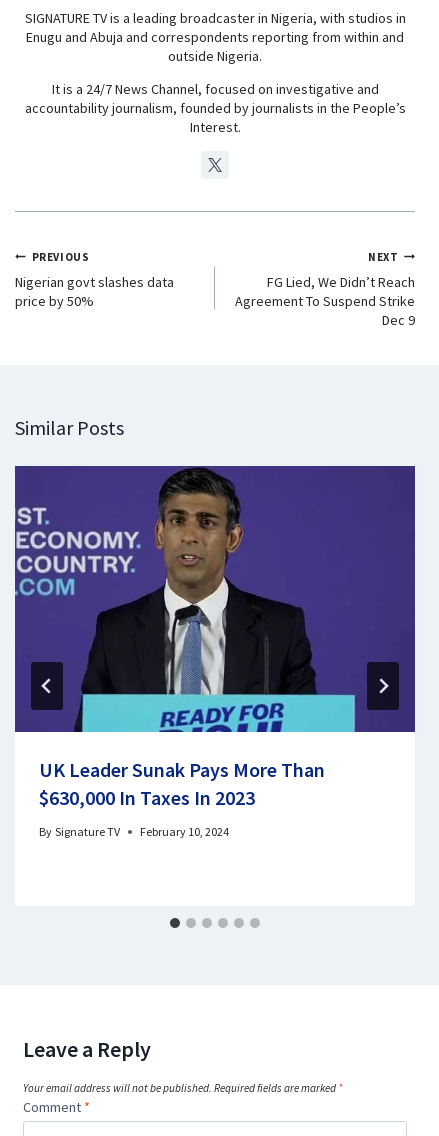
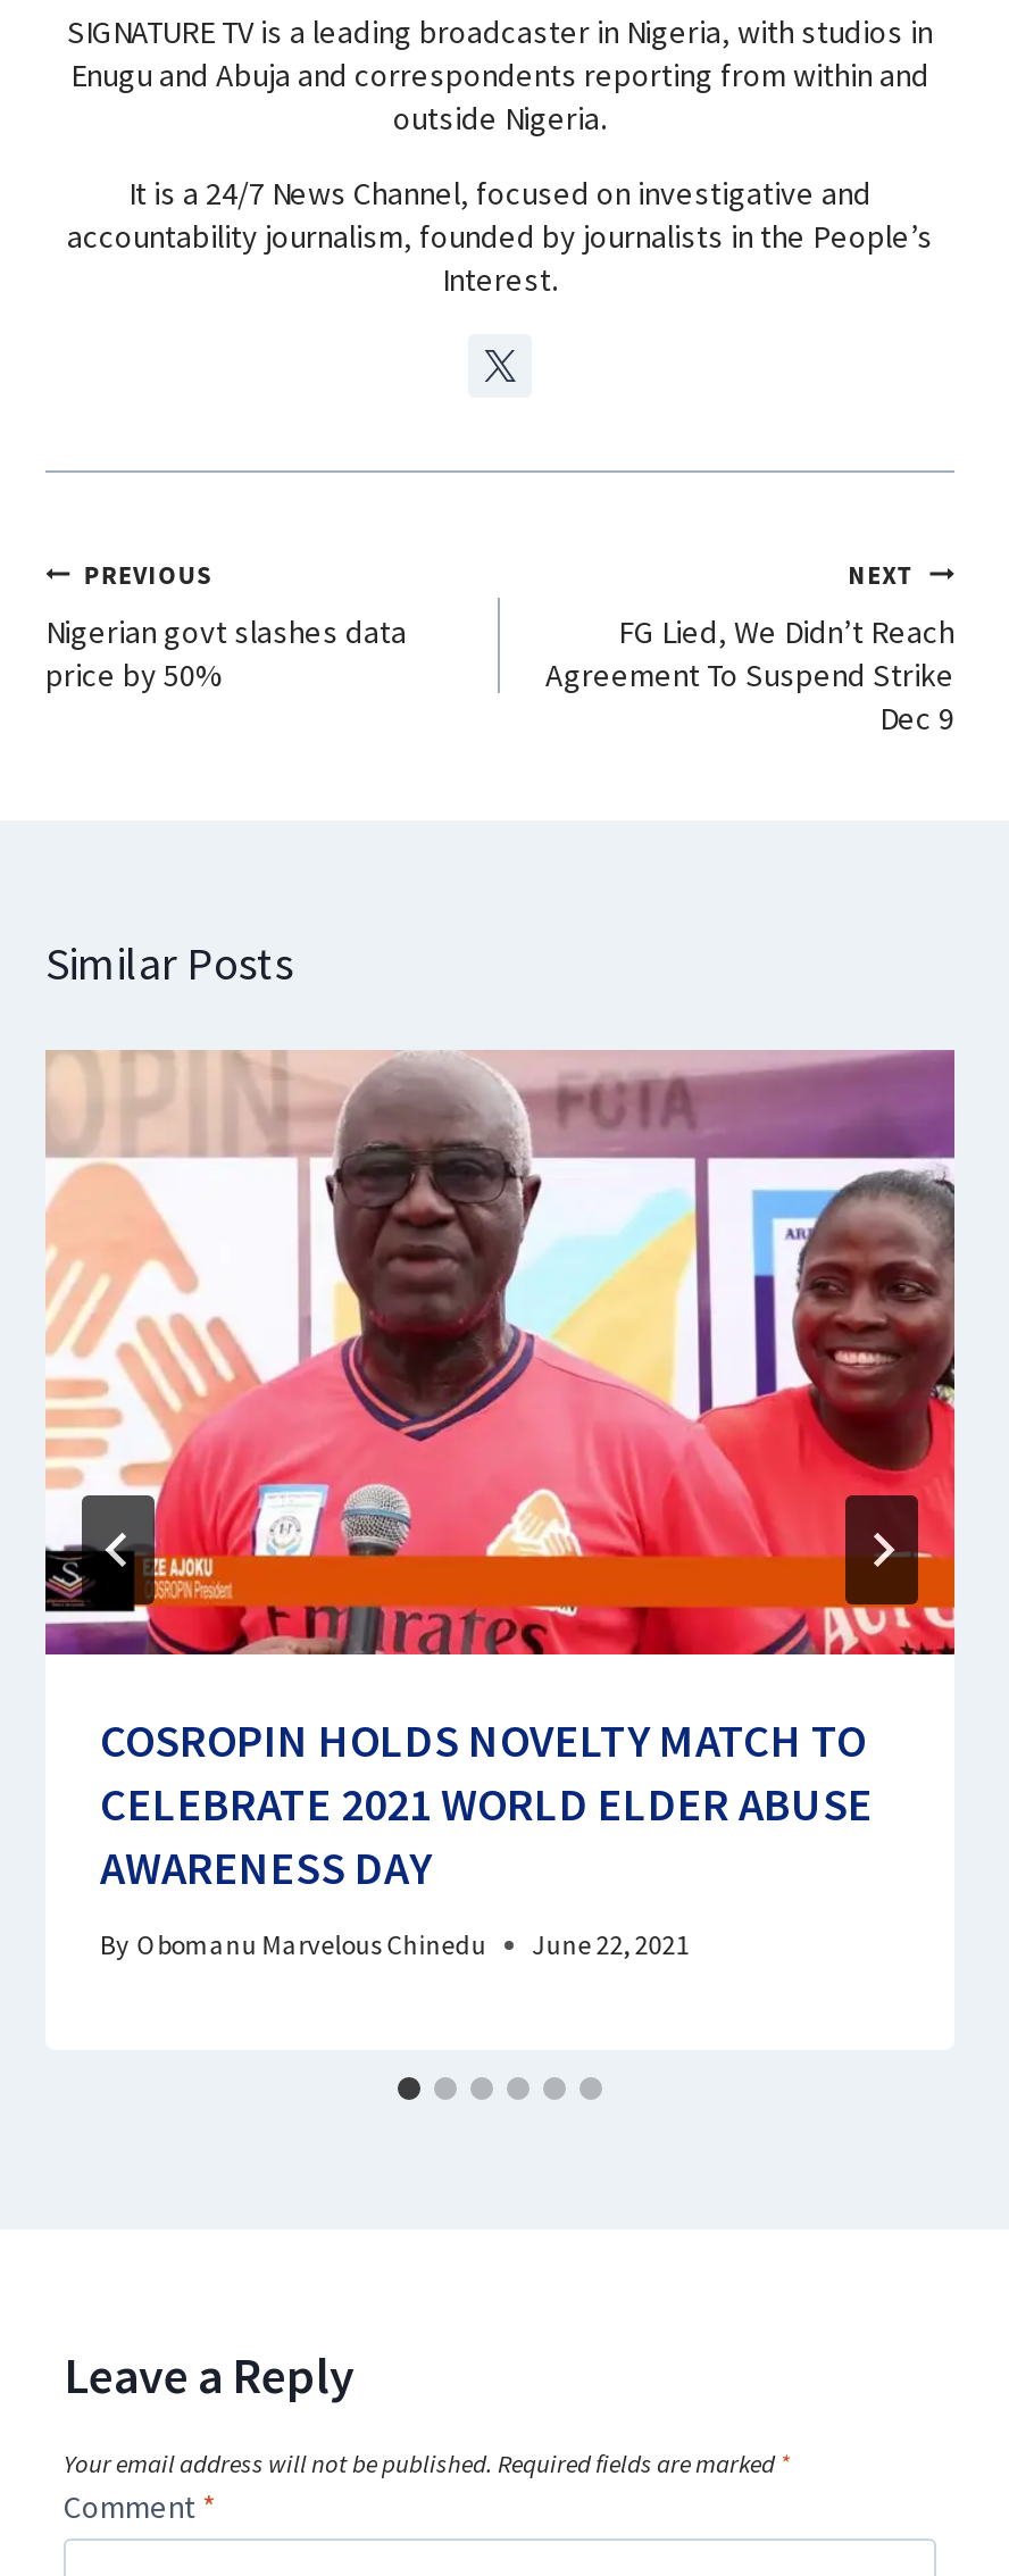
- [image]
- UK Leader Sunak Pays More Than
- $630,000 In Taxes In 2023
+ [image]
+ COSROPIN HOLDS NOVELTY MATCH TO
+ CELEBRATE 2021 WORLD ELDER ABUSE
+ AWARENESS DAY

- By Signature TV
- February 10, 2024
+ By Obomanu Marvelous Chinedu
+ June 22, 2021
